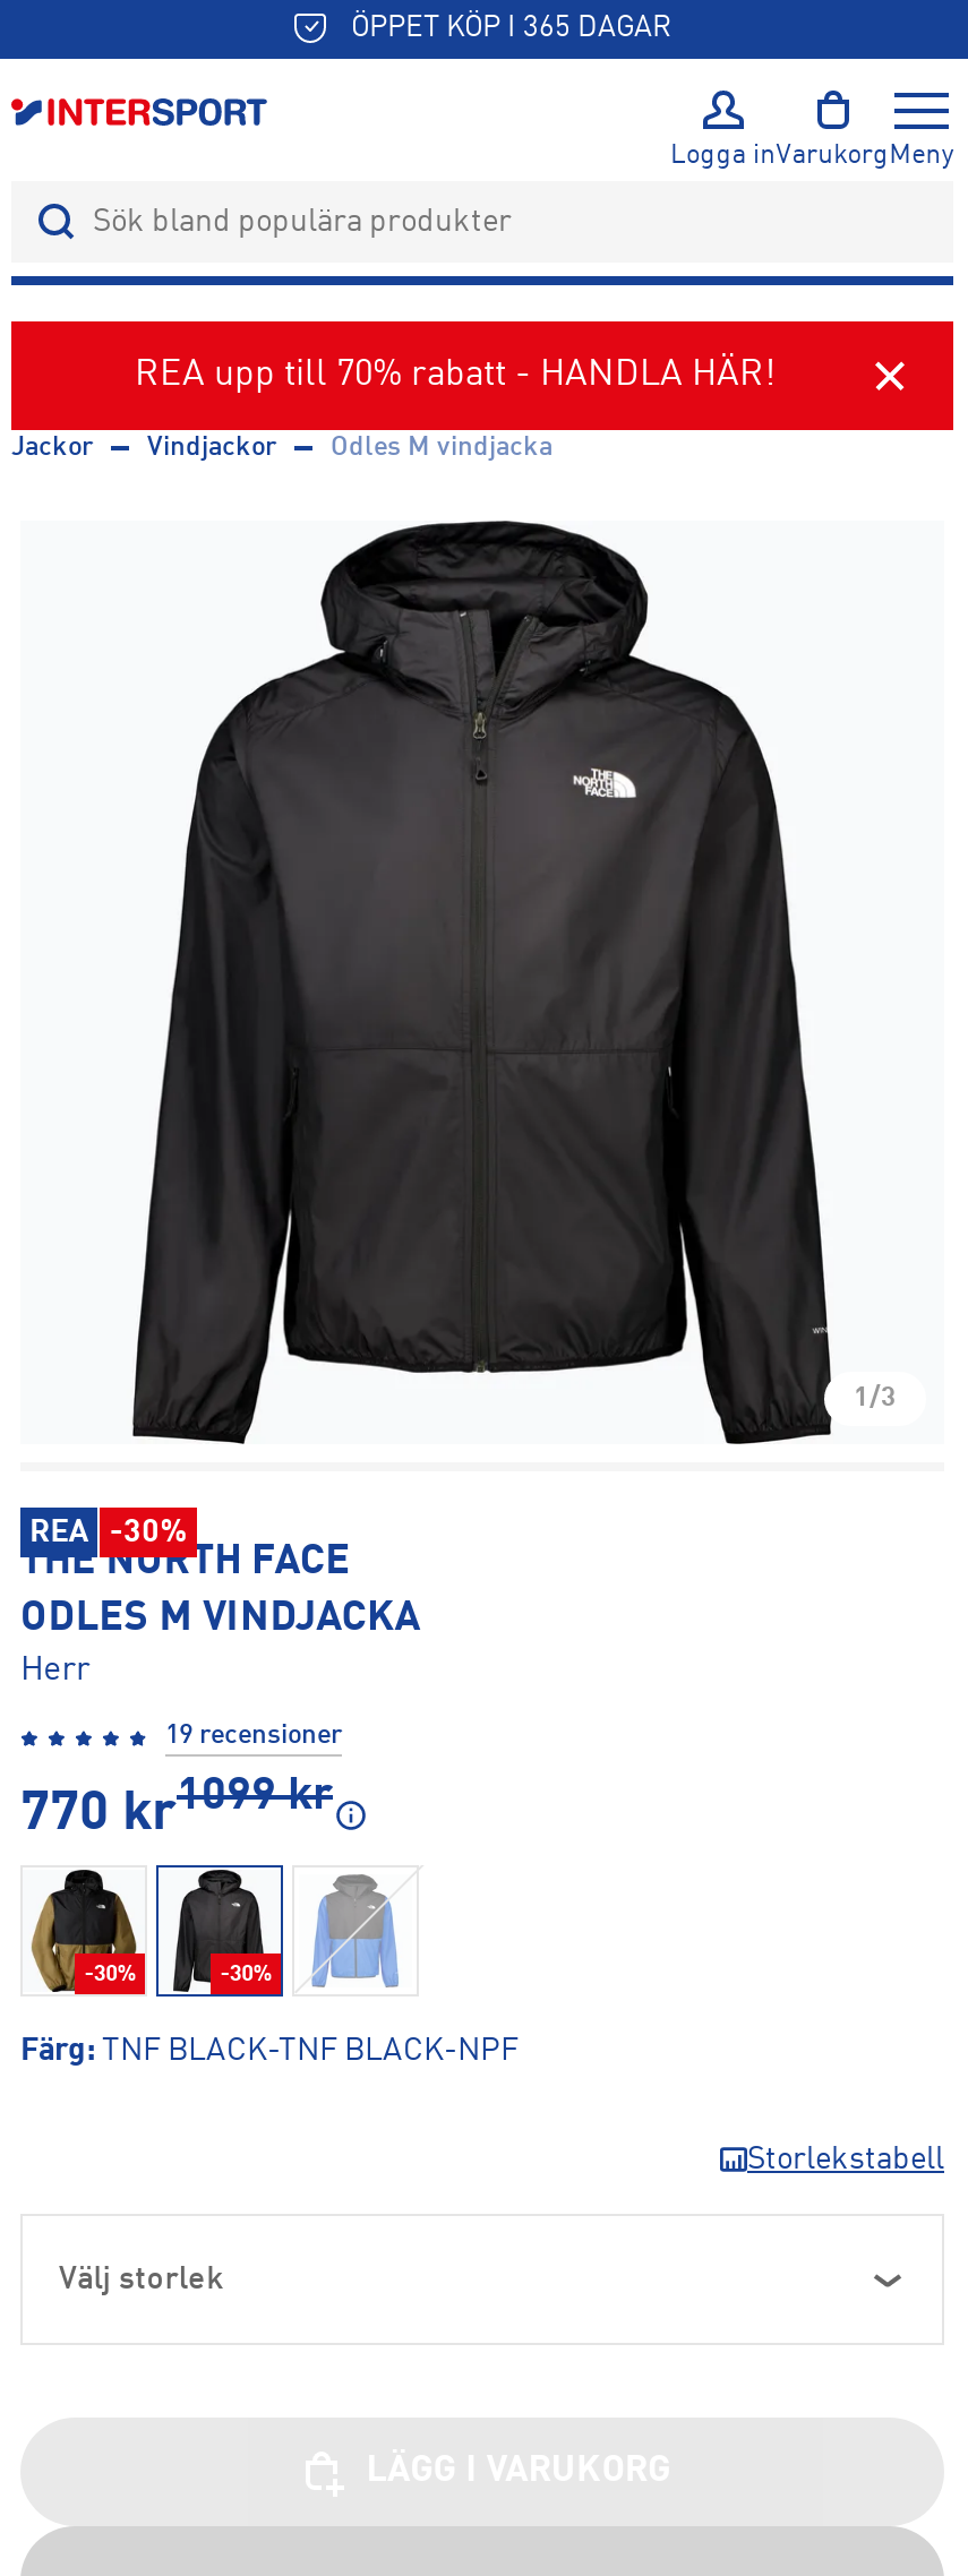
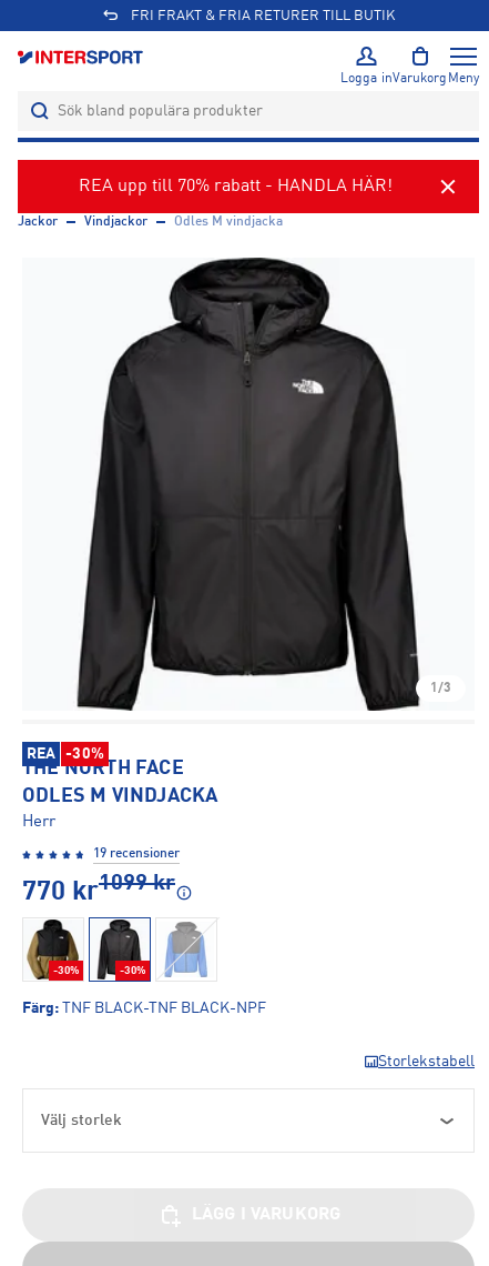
- ÖPPET KÖP I 365 DAGAR
+ FRI FRAKT & FRIA RETURER TILL BUTIK
